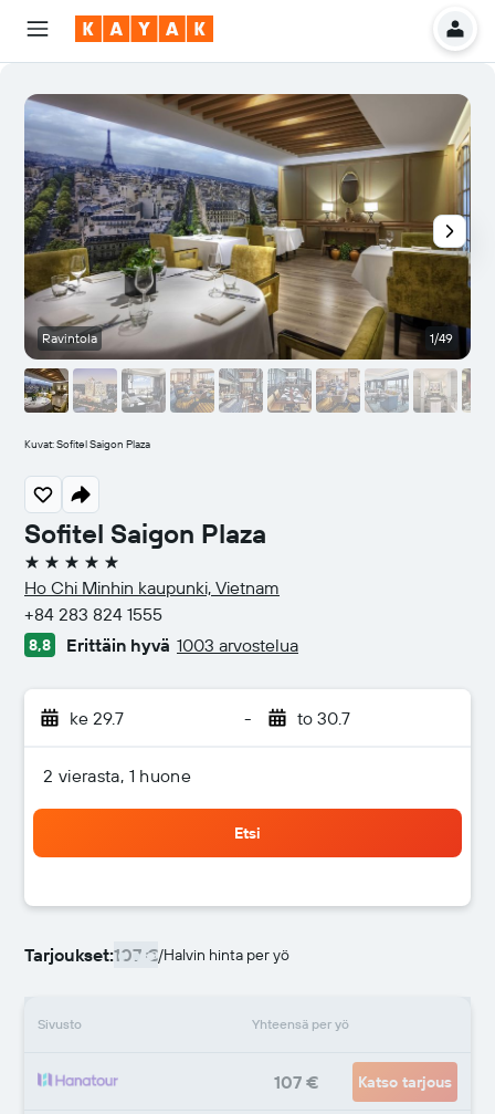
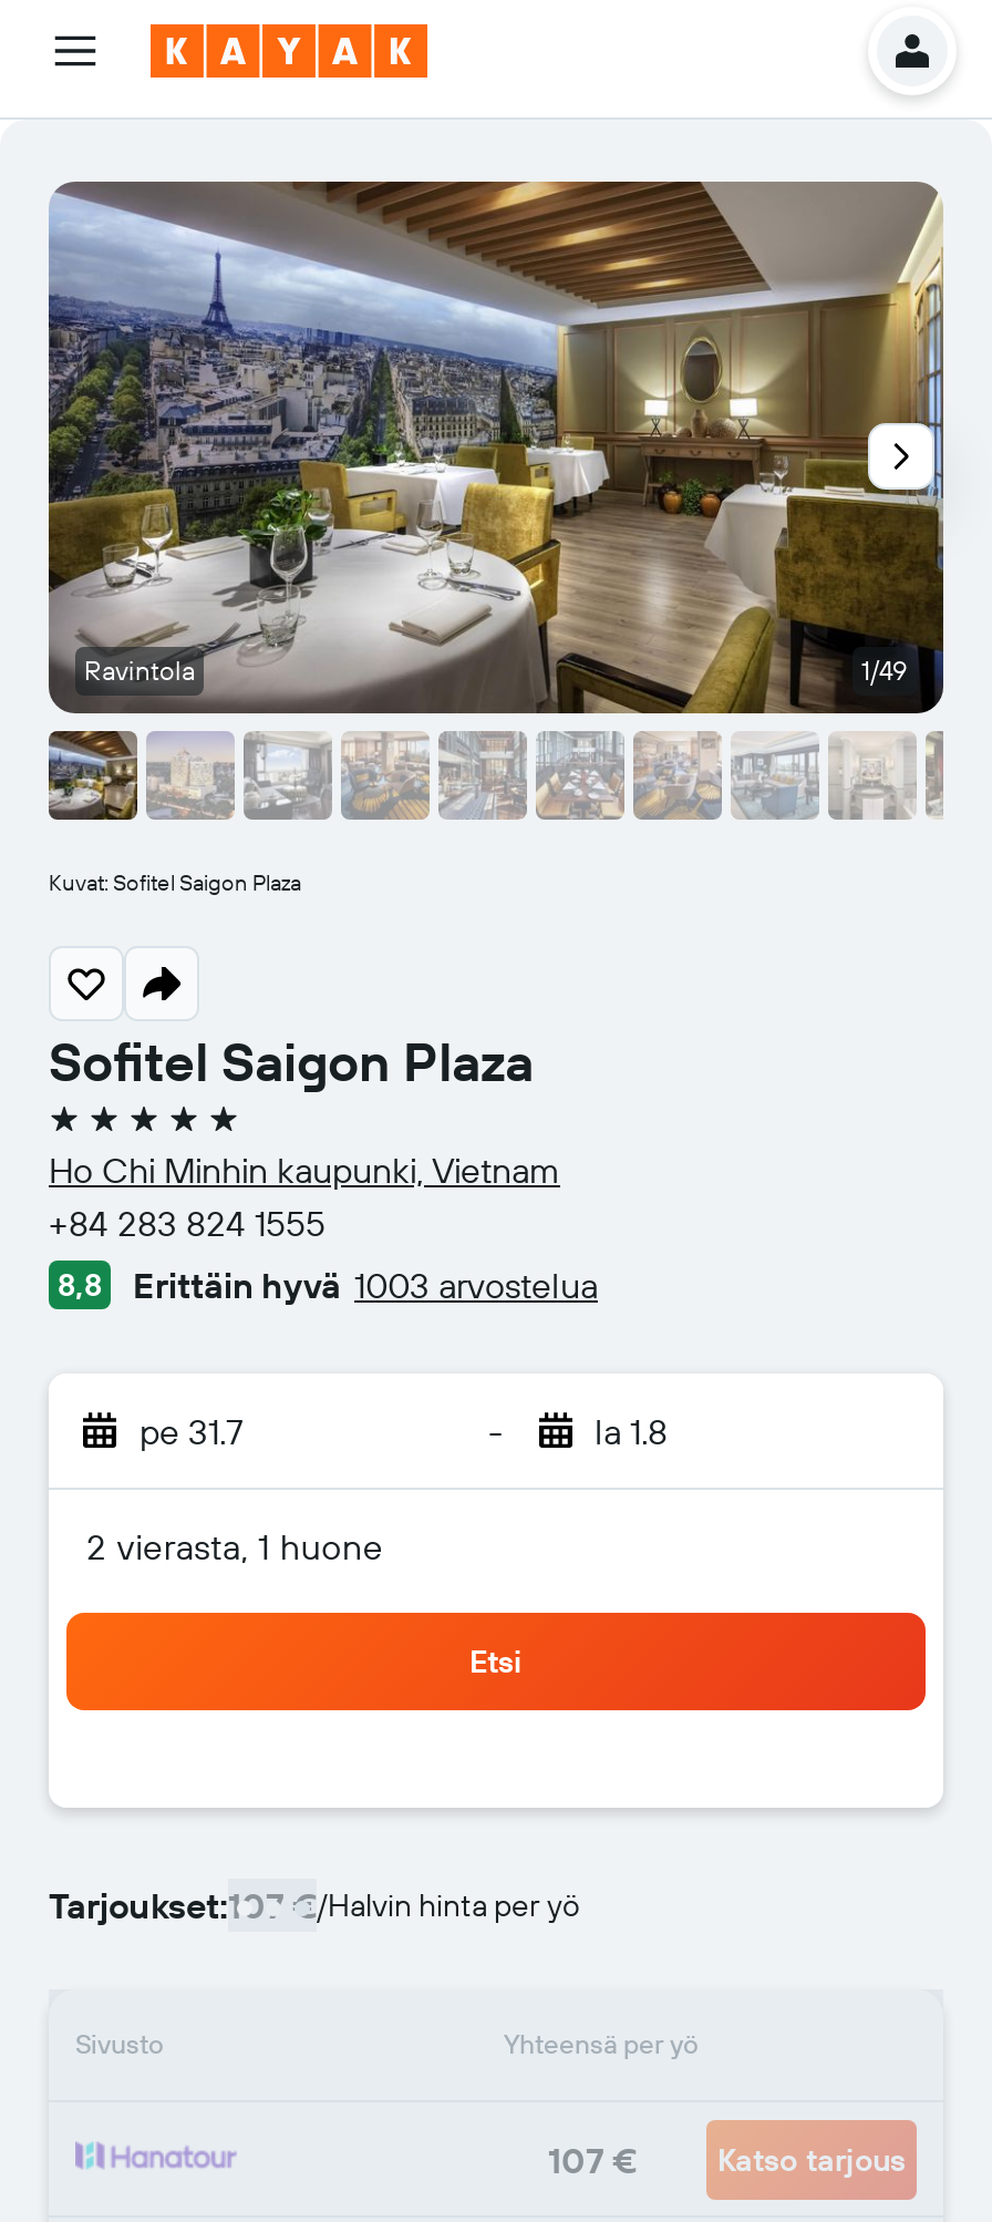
- ke 29.7
+ pe 31.7

- to 30.7
+ la 1.8
